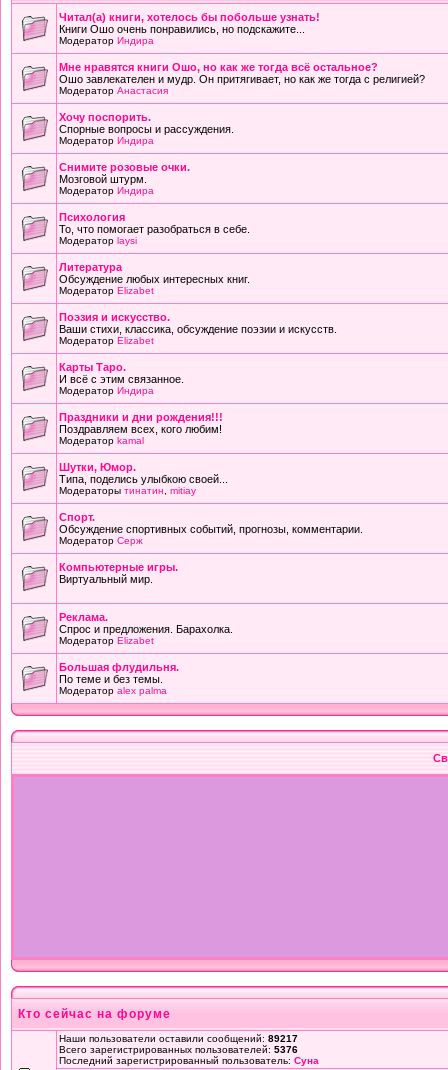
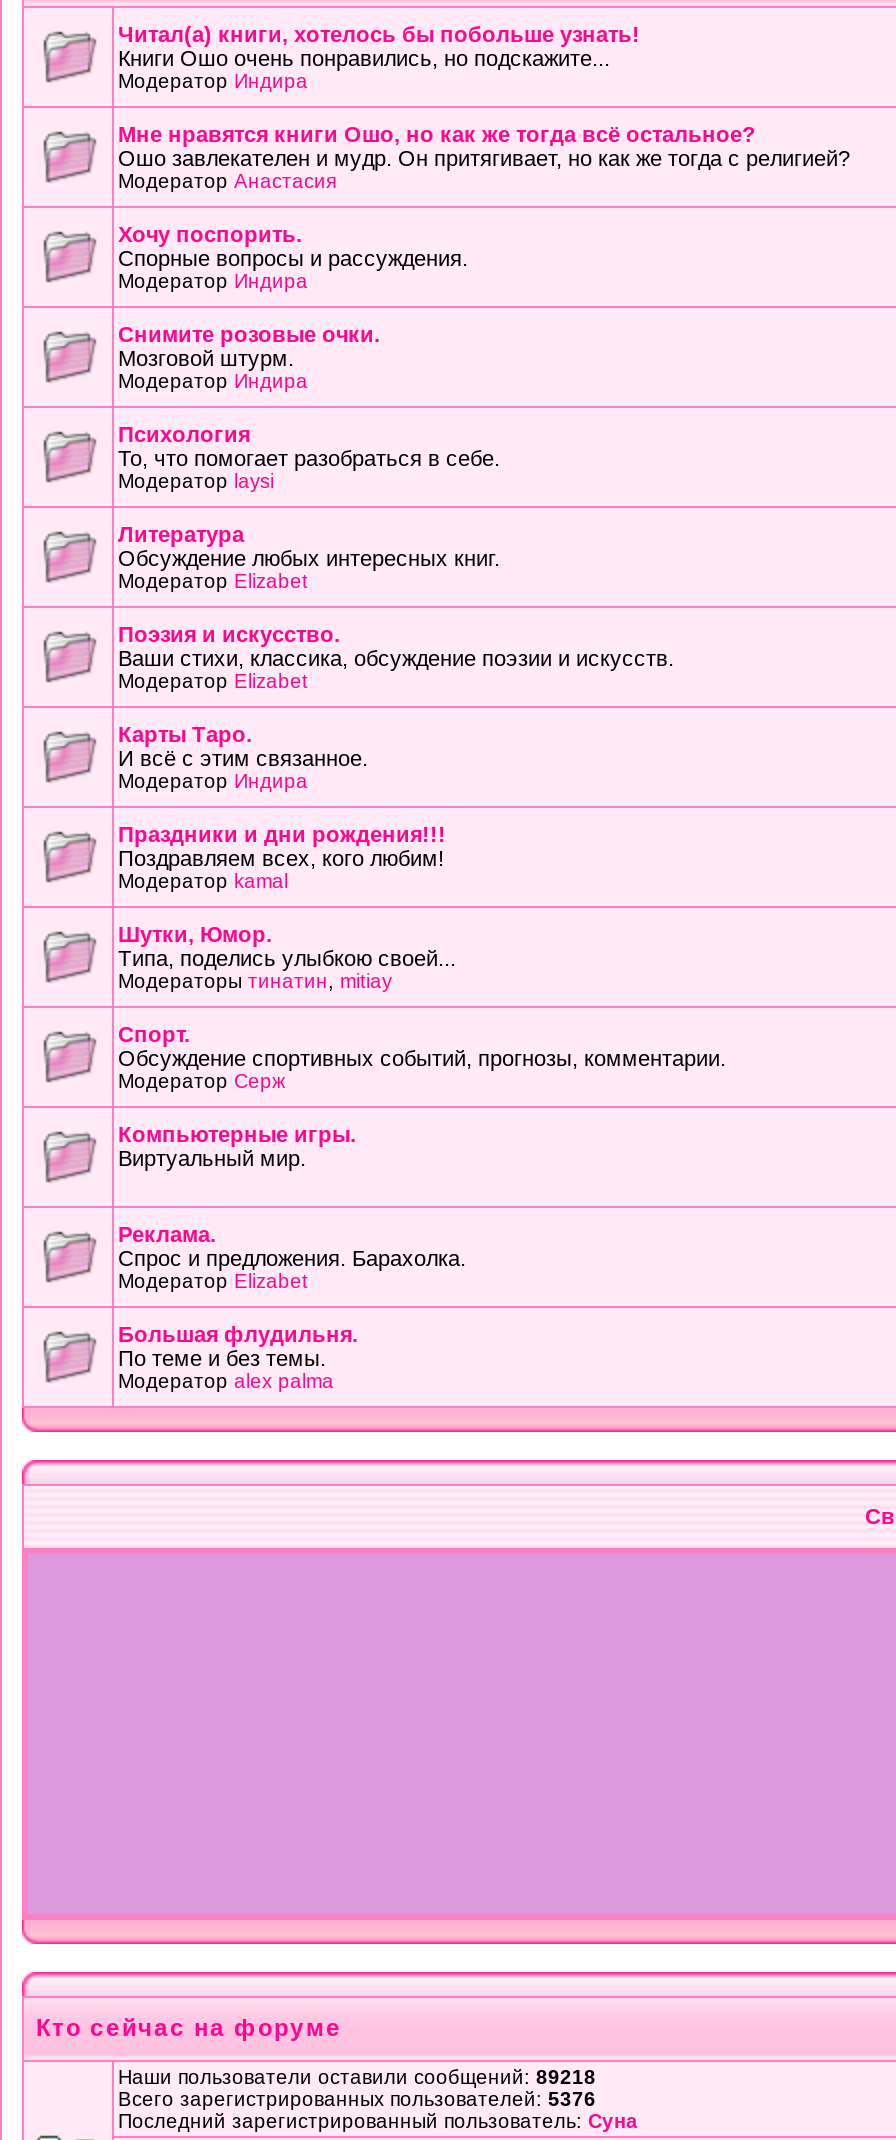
- Наши пользователи оставили сообщений: 89217
+ Наши пользователи оставили сообщений: 89218
